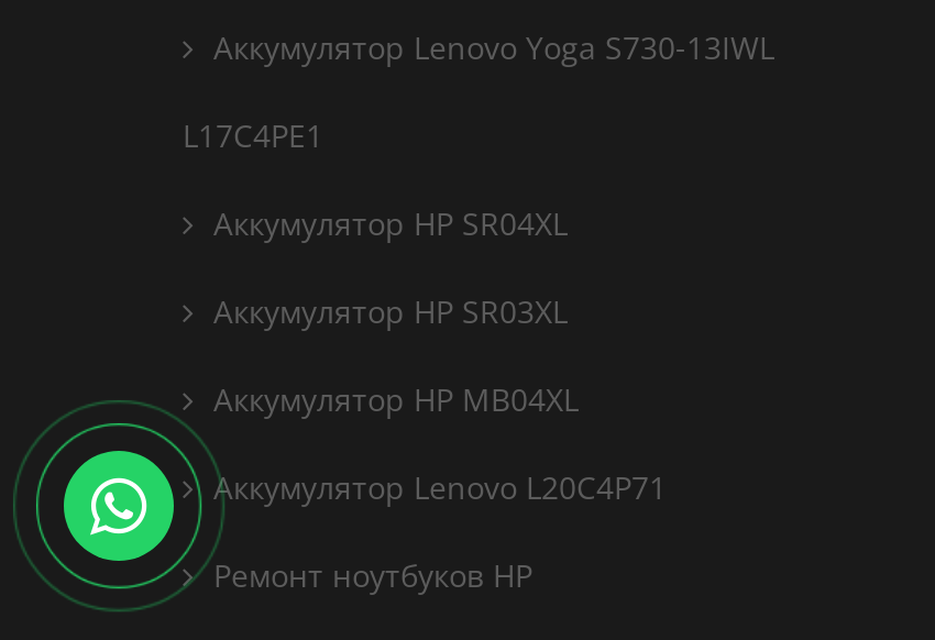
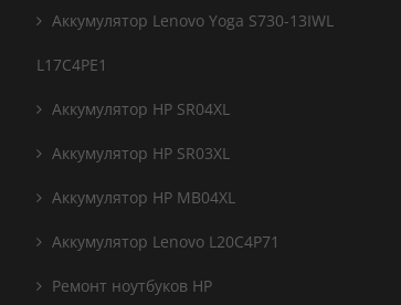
- [image]
